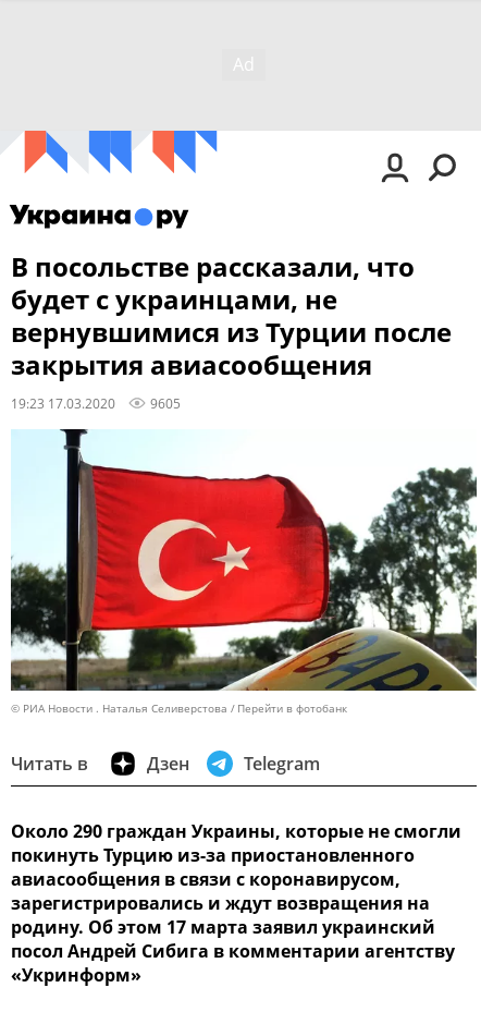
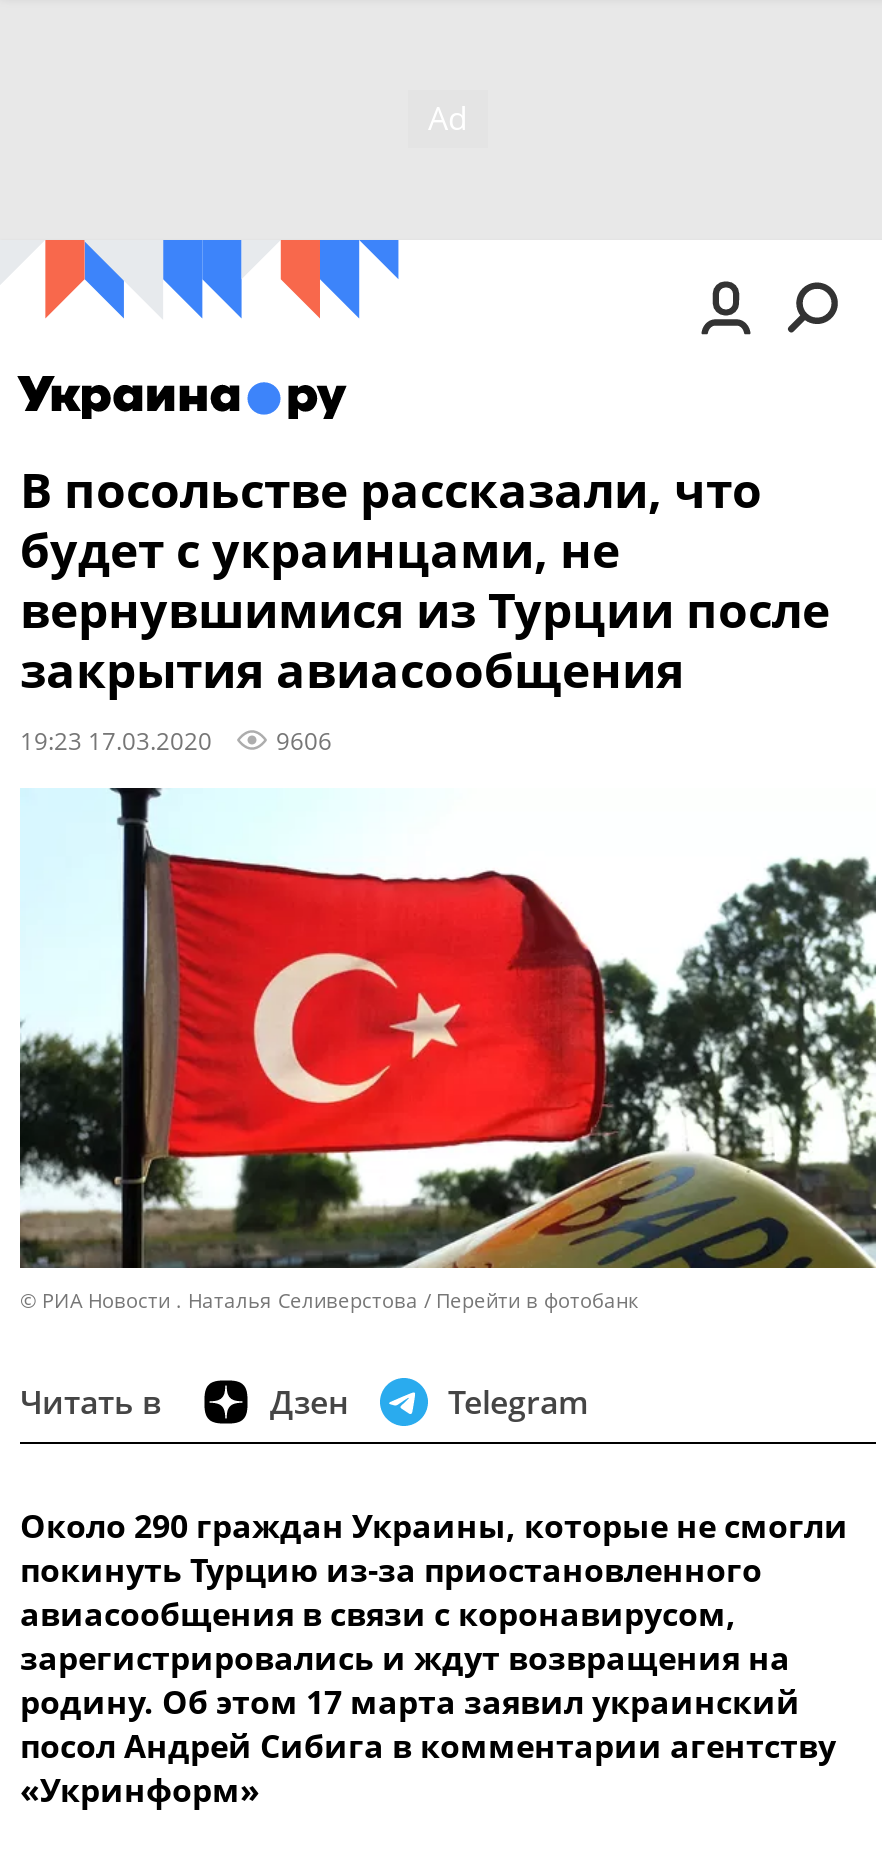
- 19:23 17.03.2020 9605
+ 19:23 17.03.2020 9606
